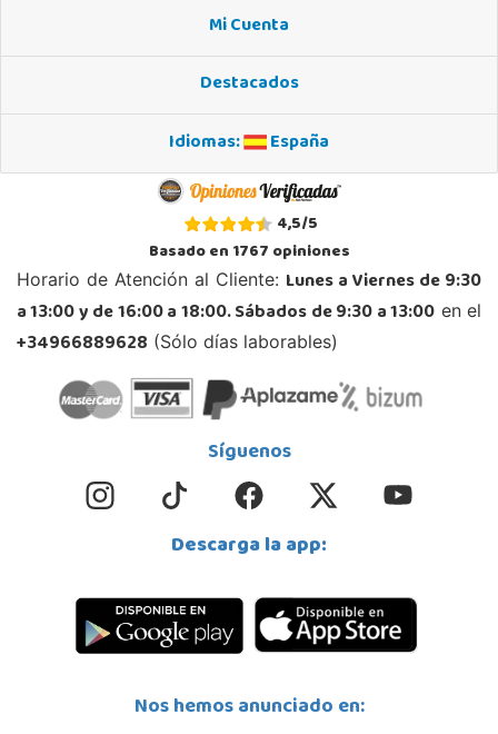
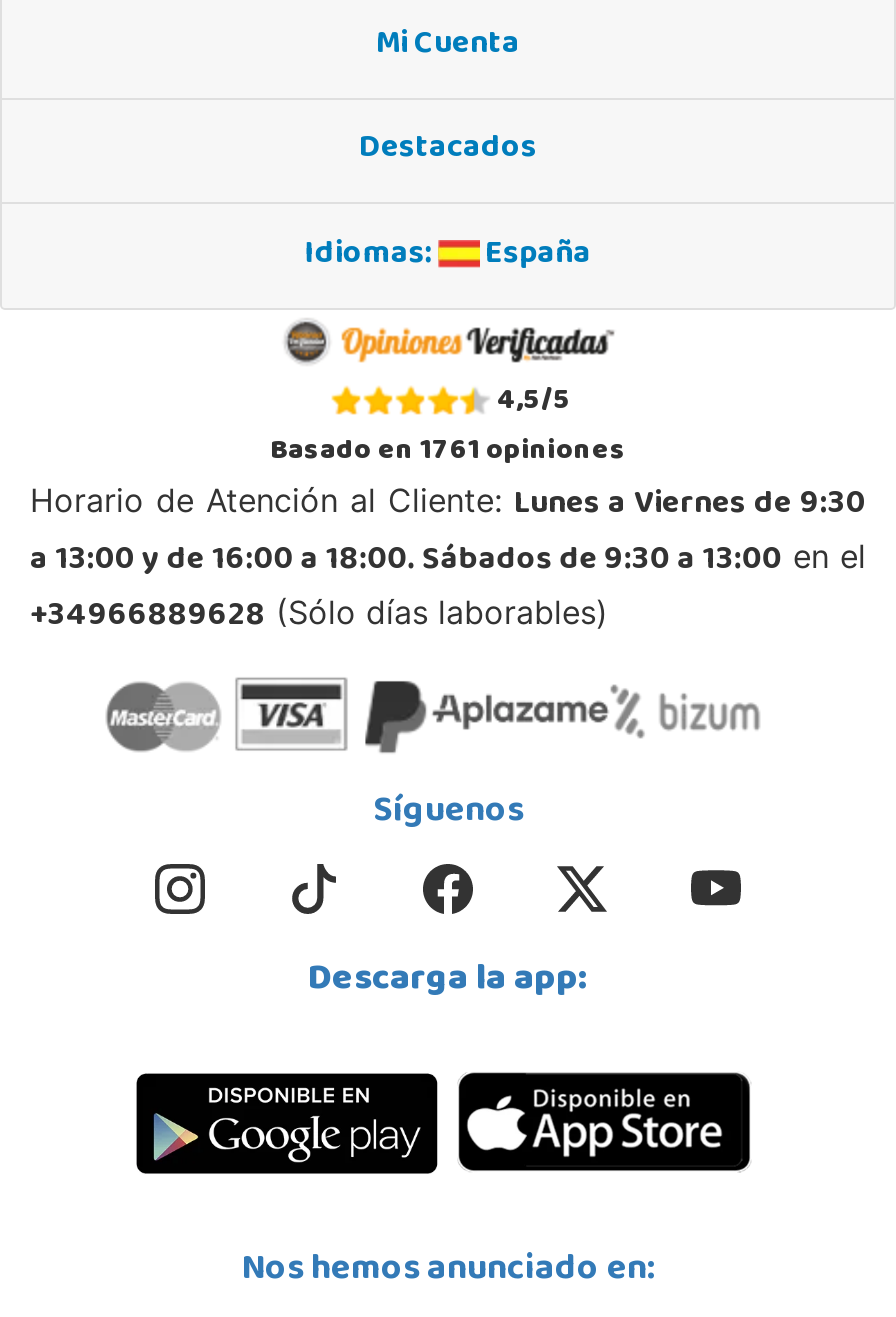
- Basado en 1767opiniones
+ Basado en 1761opiniones
